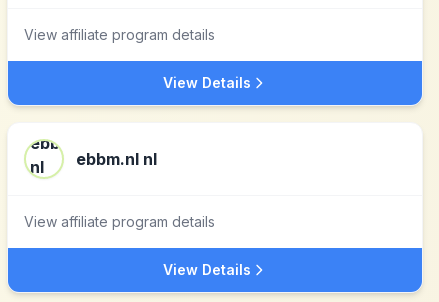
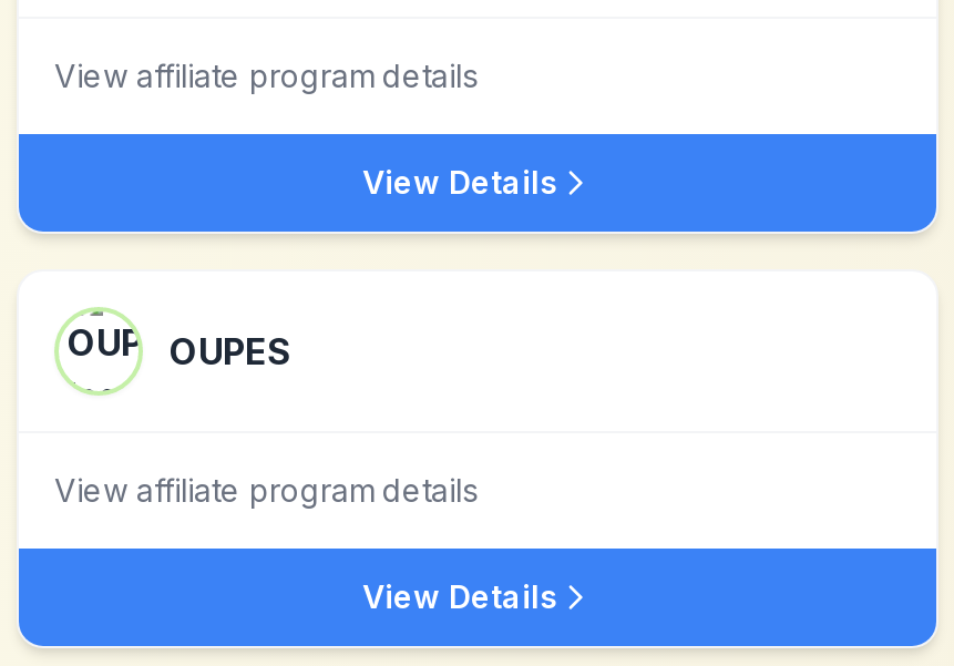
- [image]
- ebbm.nl nl
+ [image]
+ OUPES
